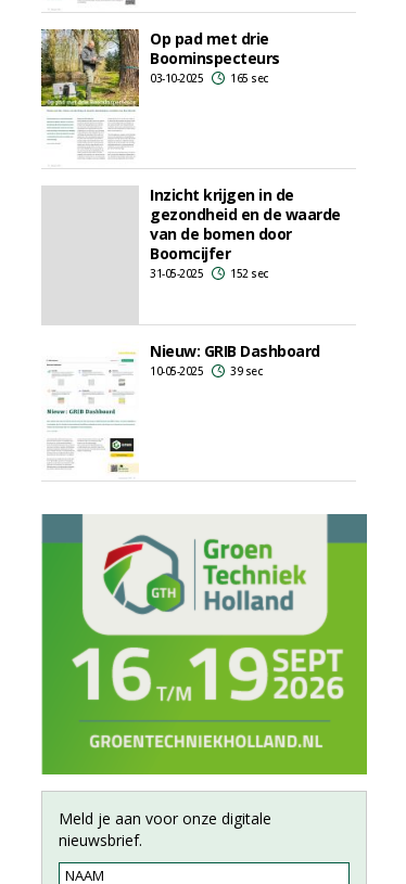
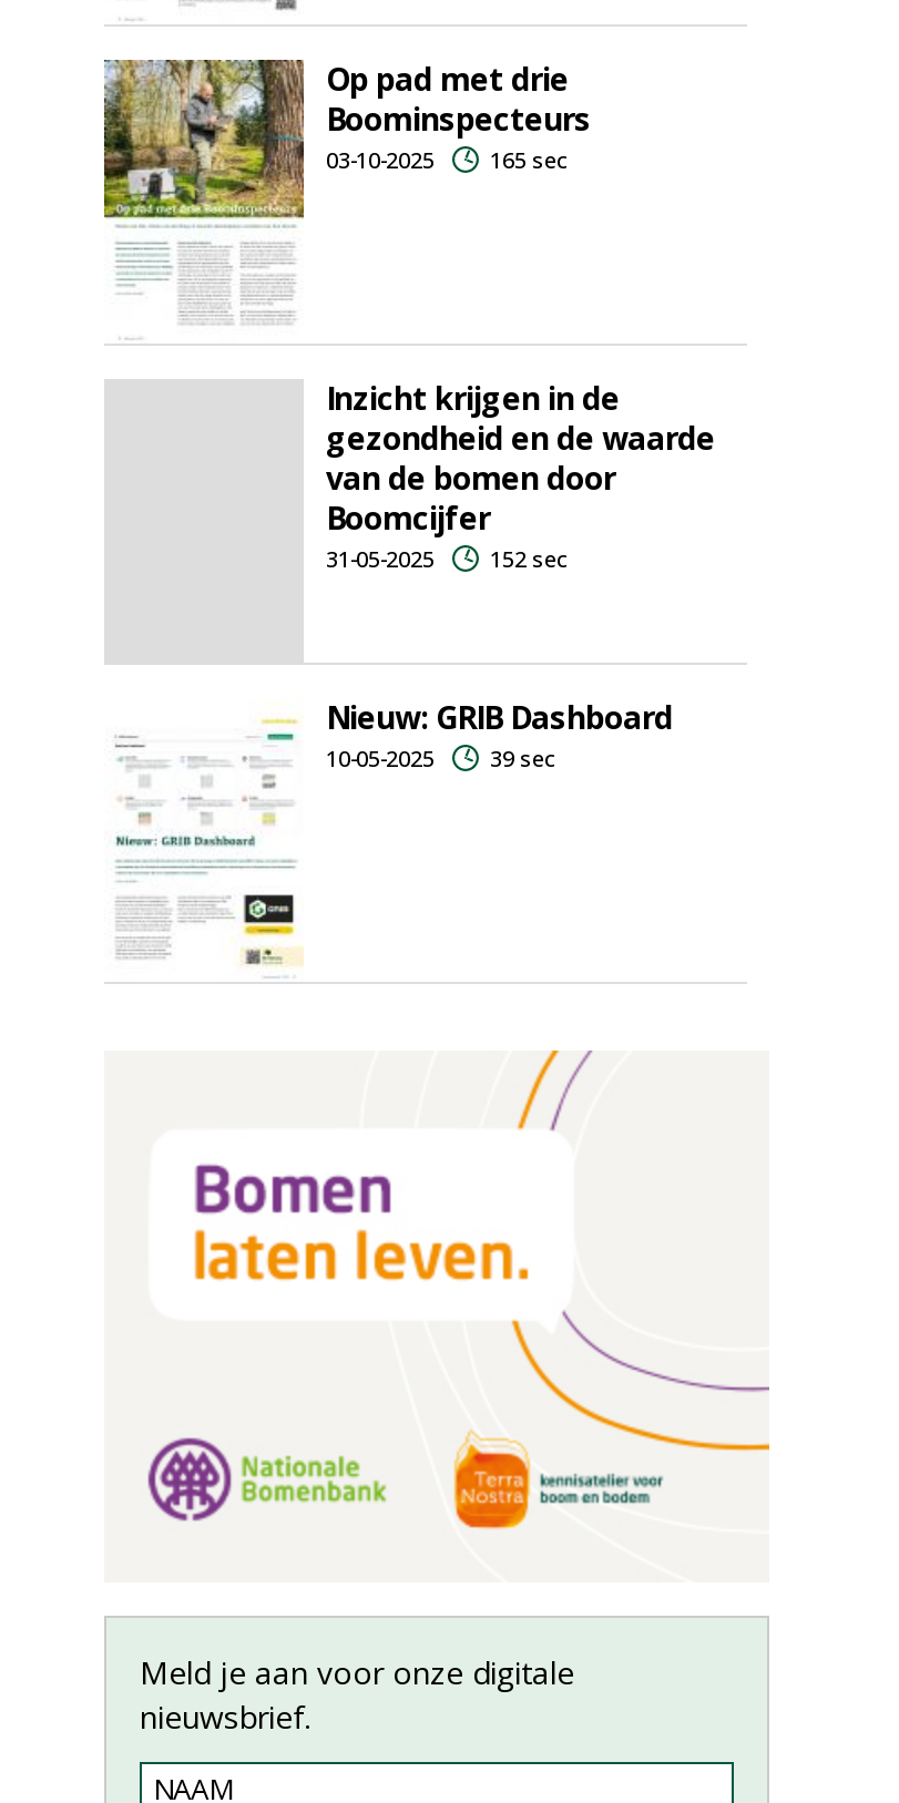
- [image]
+ [image]
